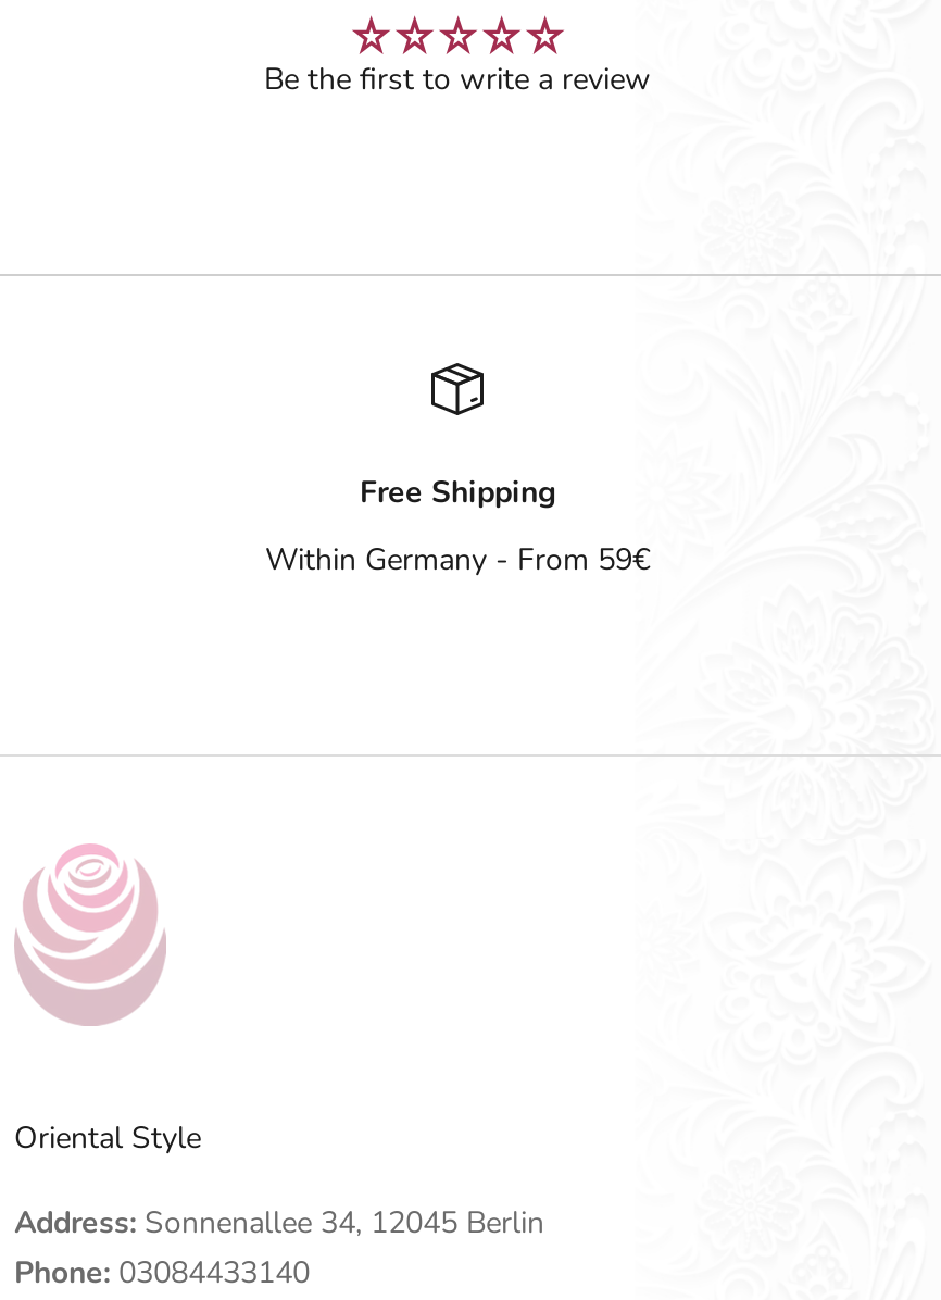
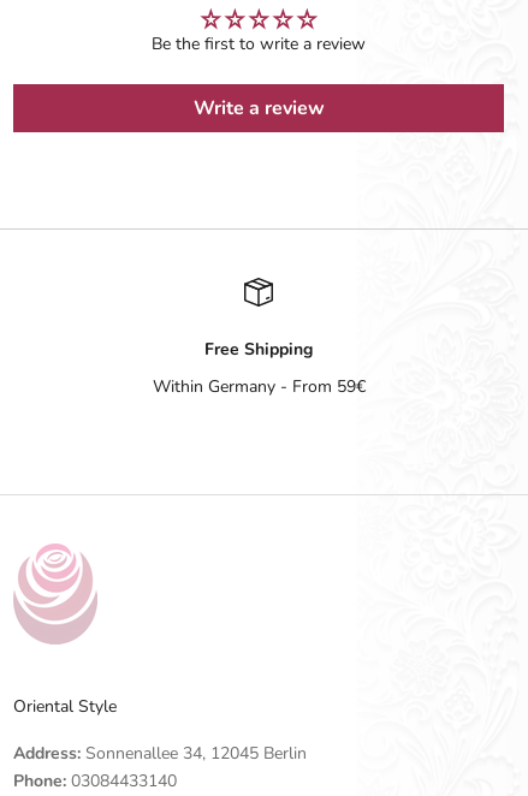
+ Write a review
